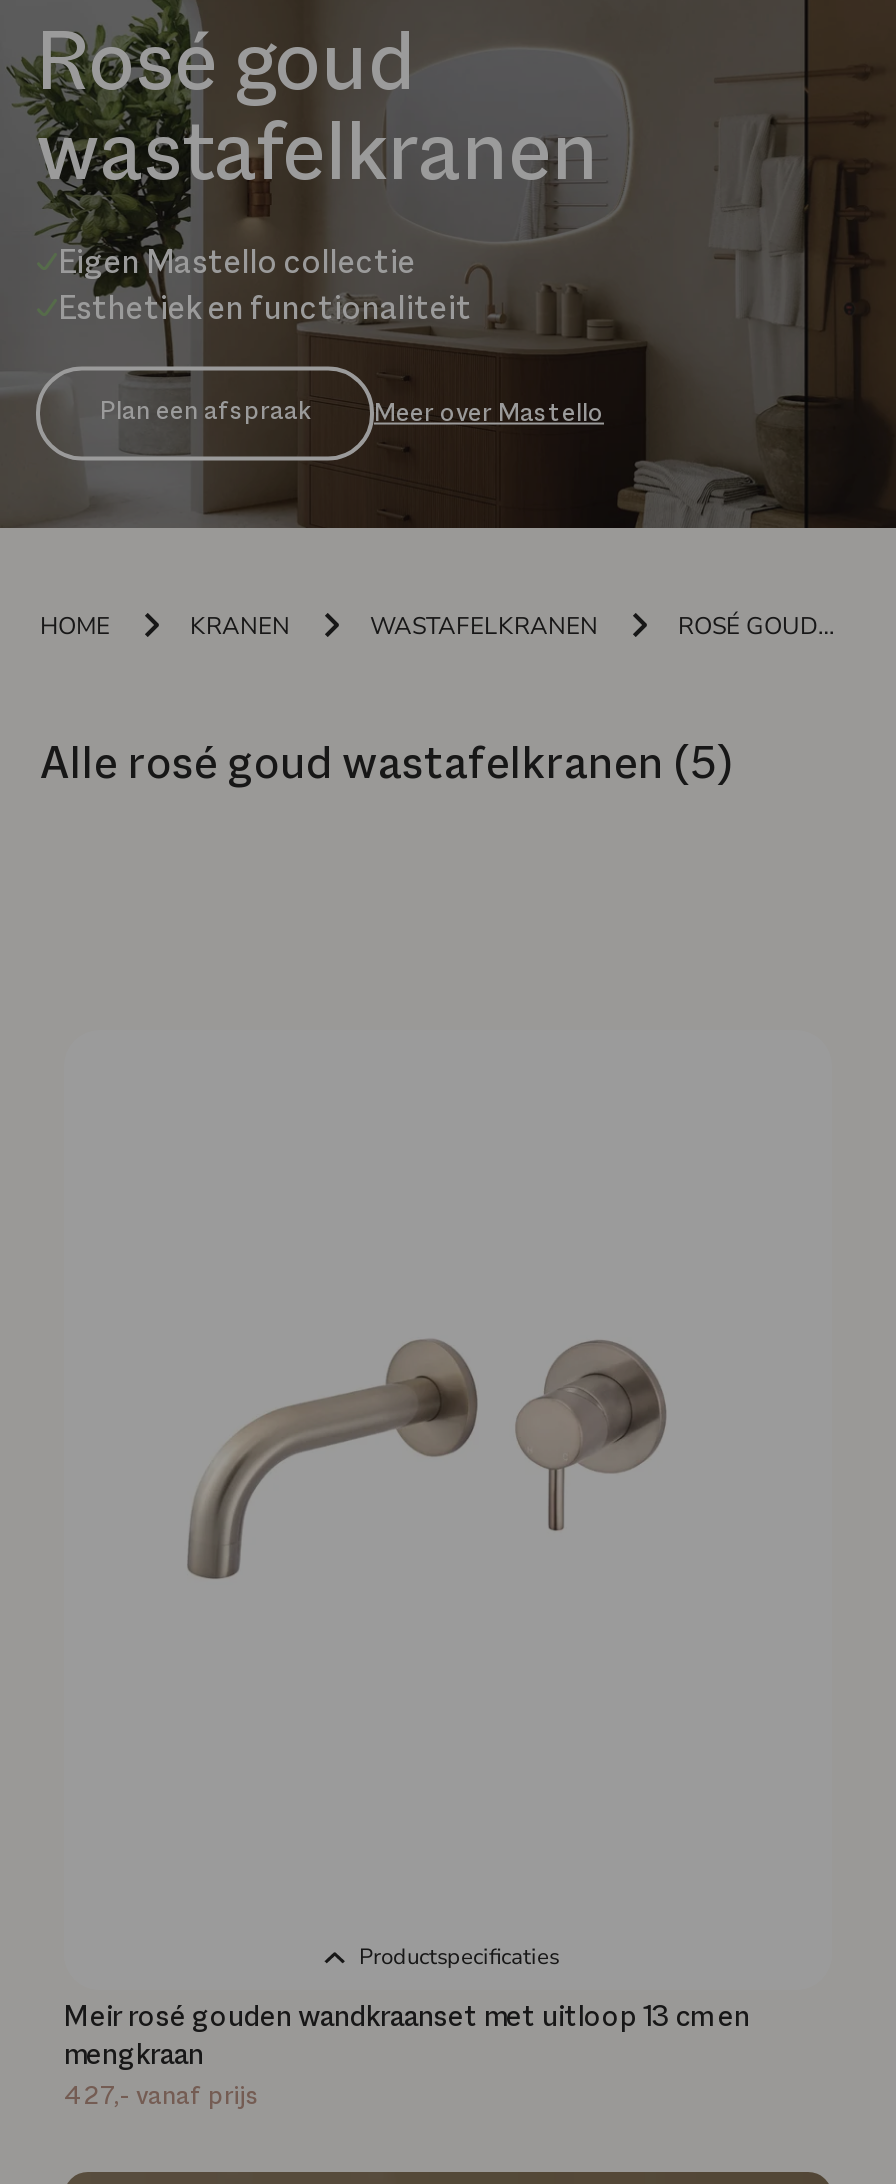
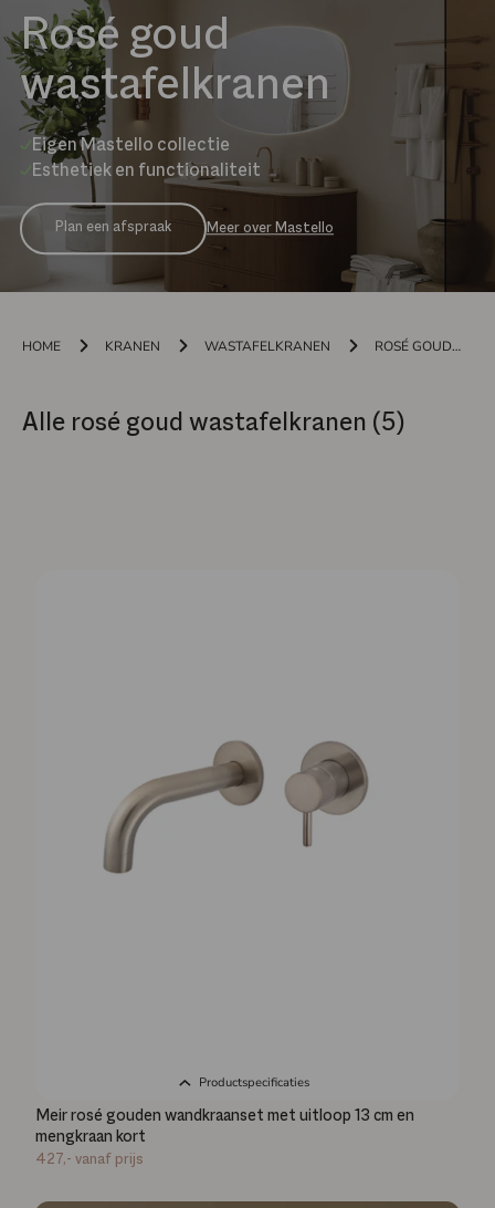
- mengkraan
+ mengkraan kort
